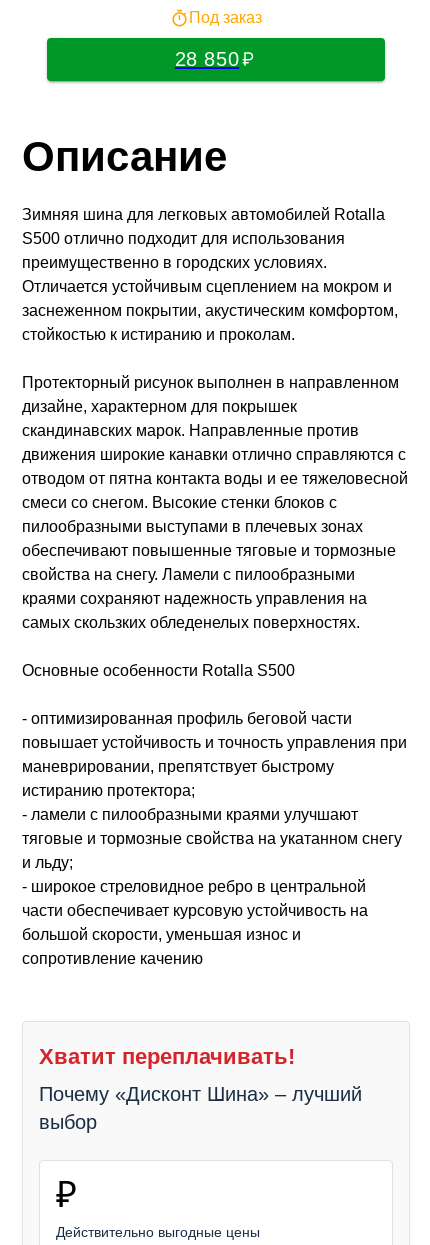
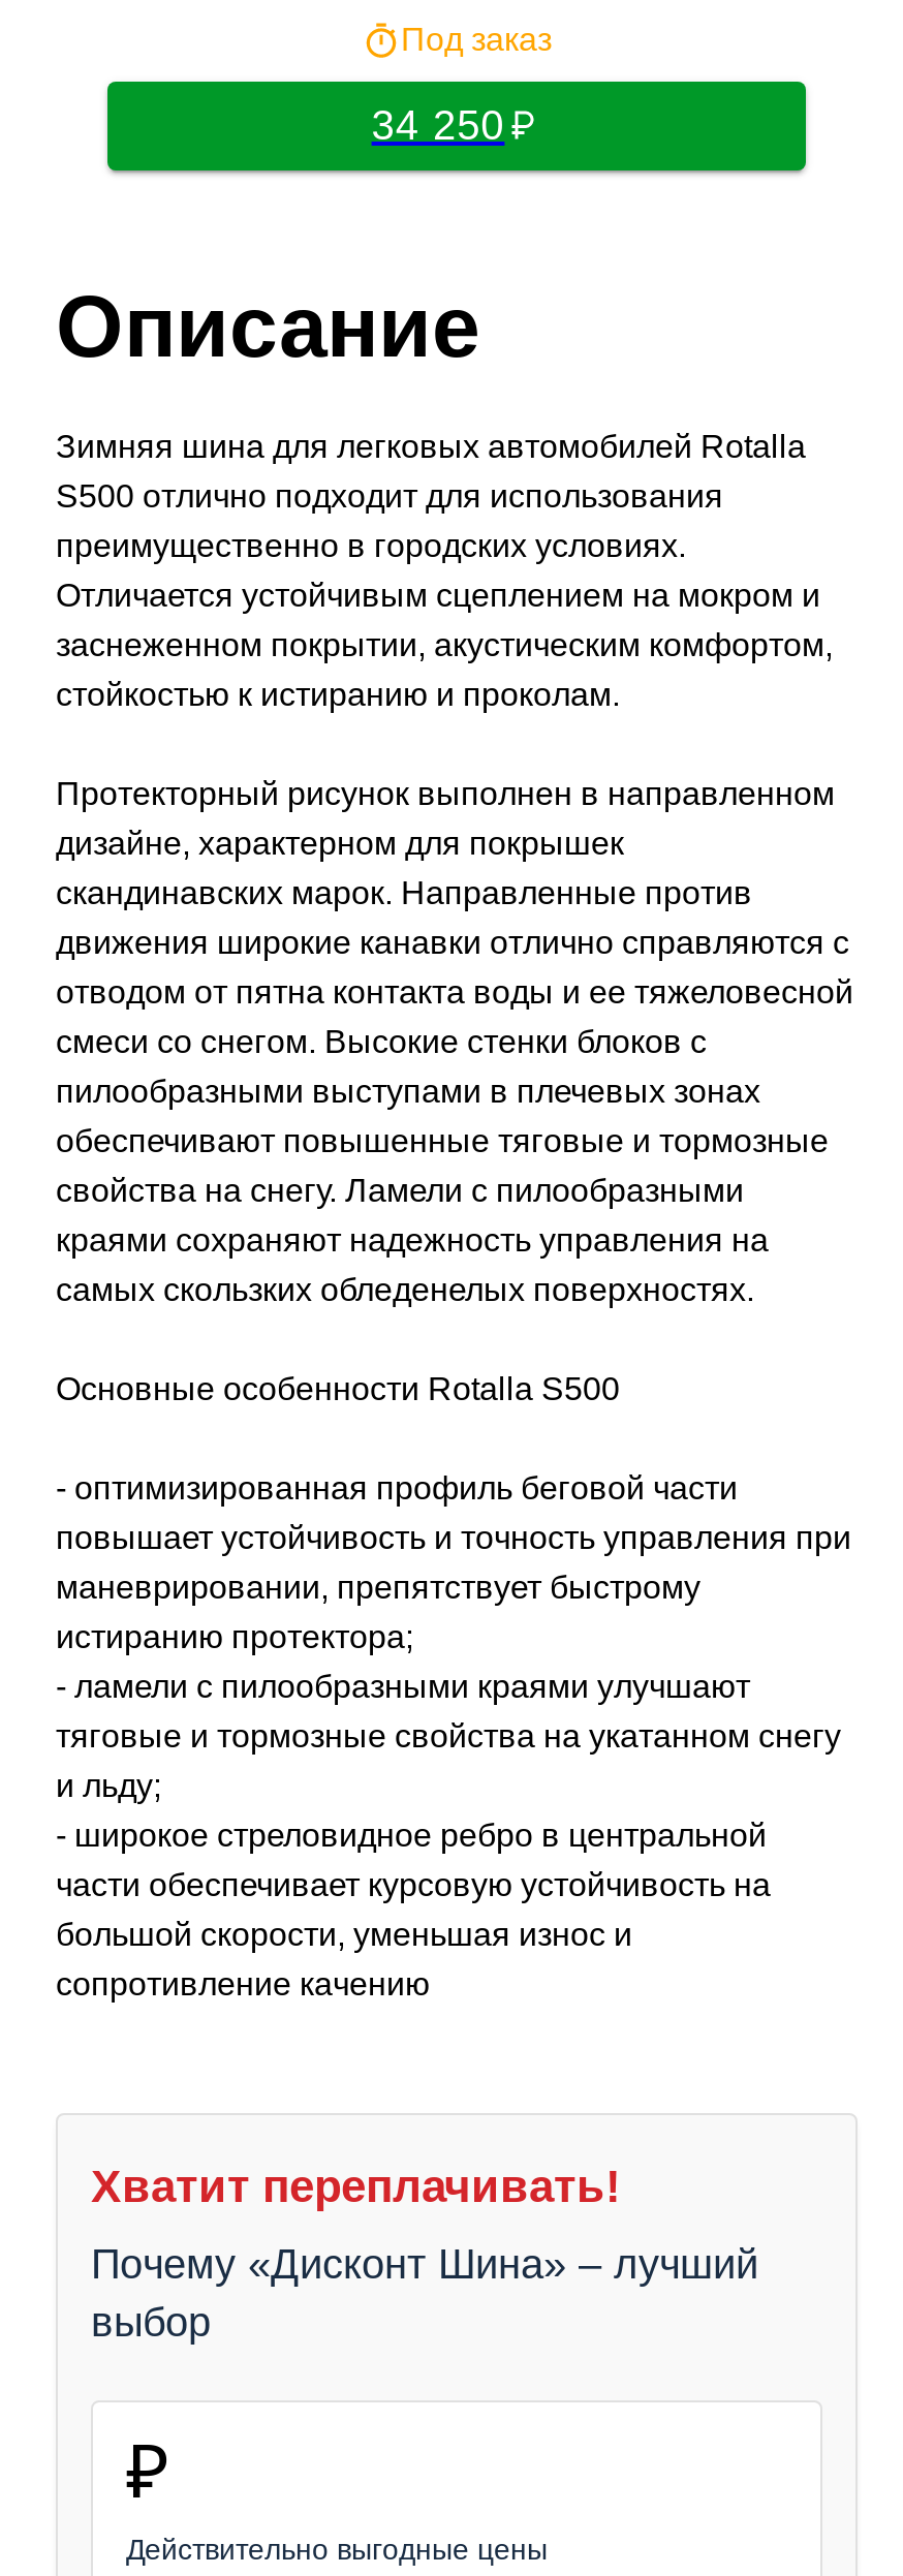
- 28 850
+ 34 250
